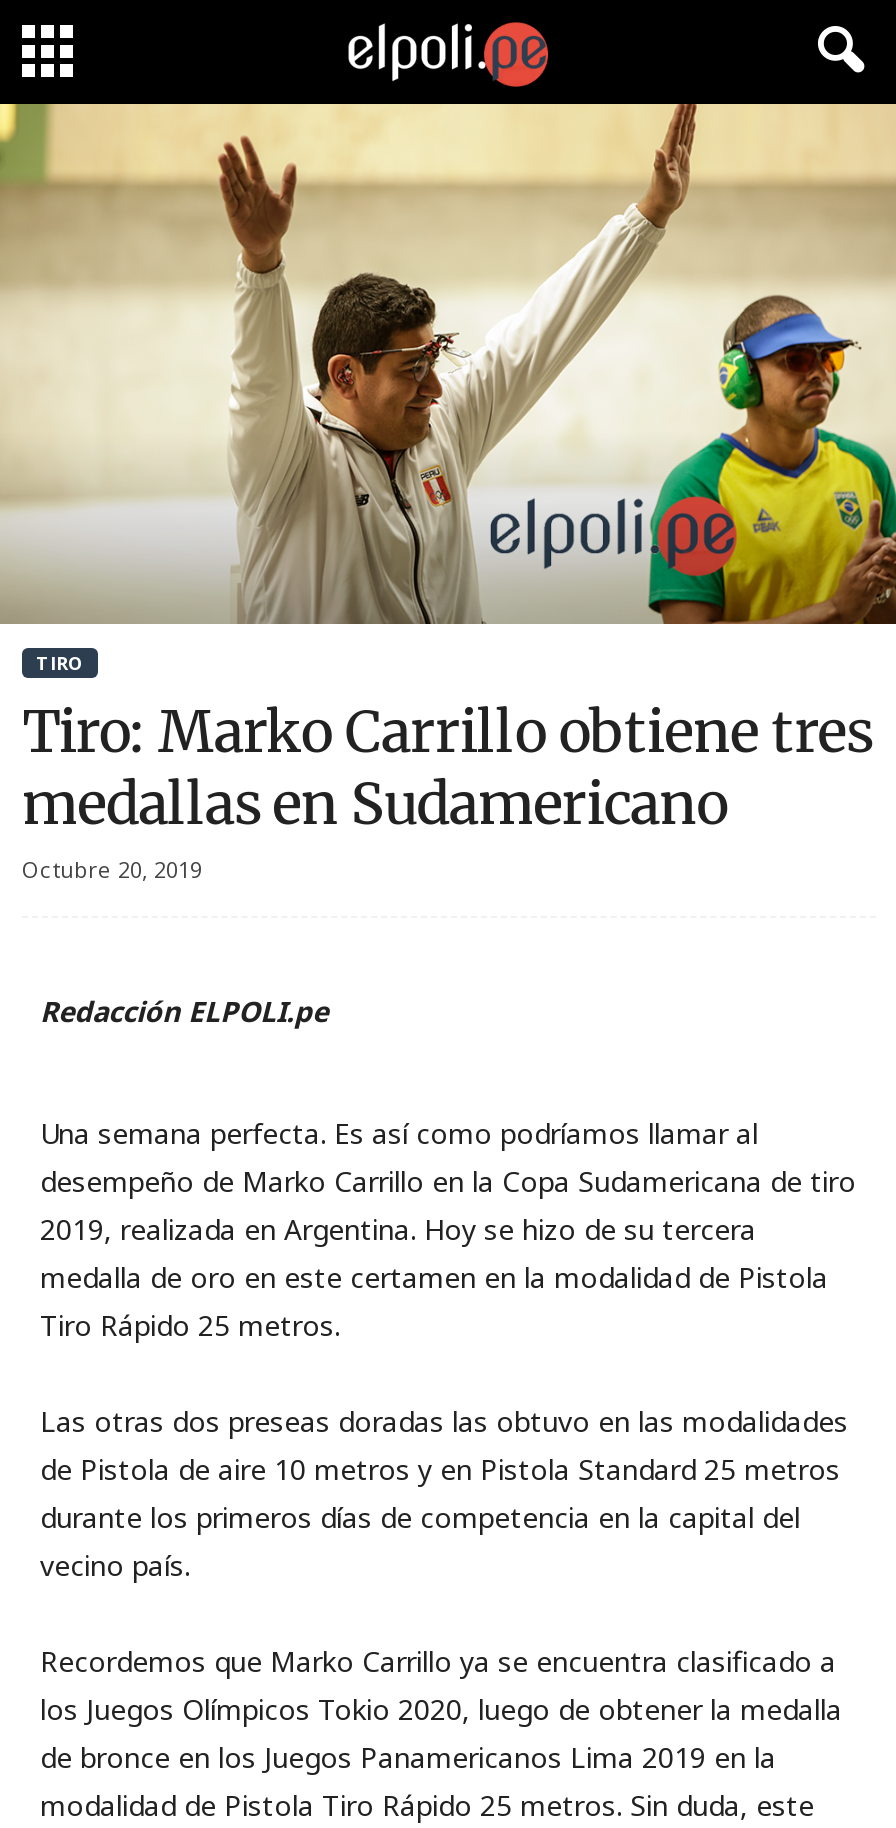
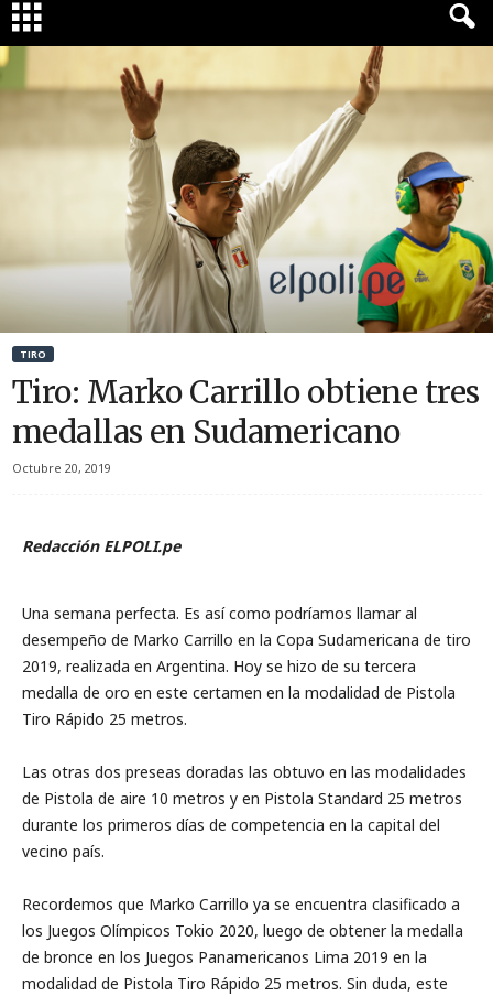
- [image]
